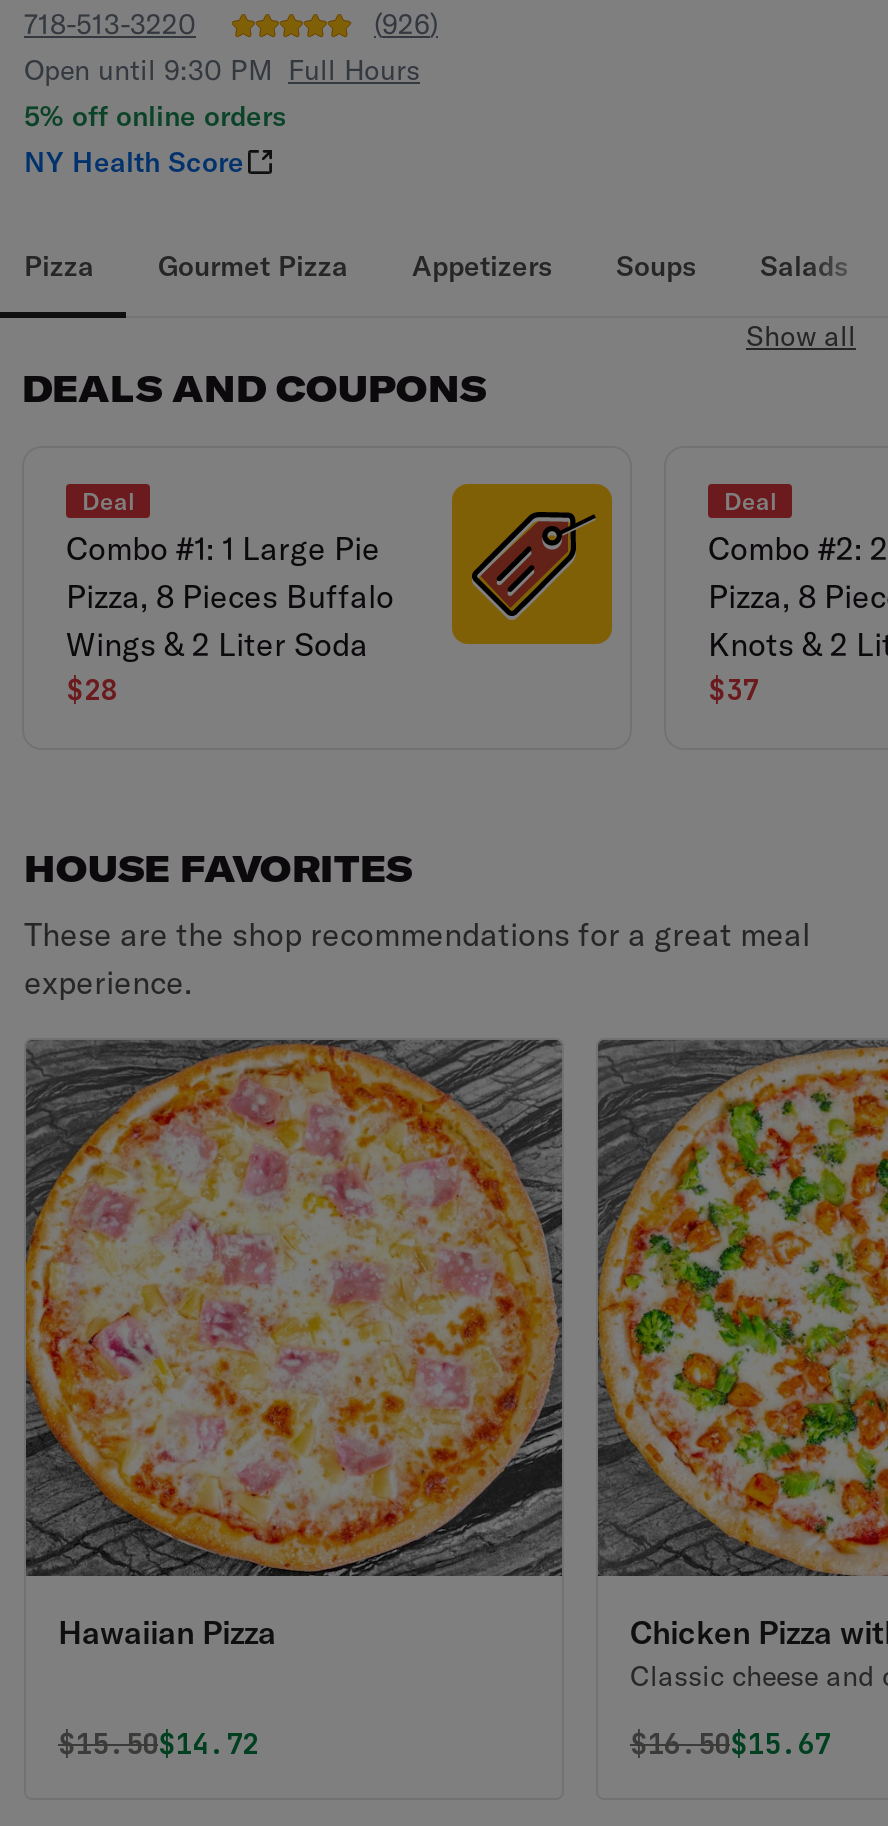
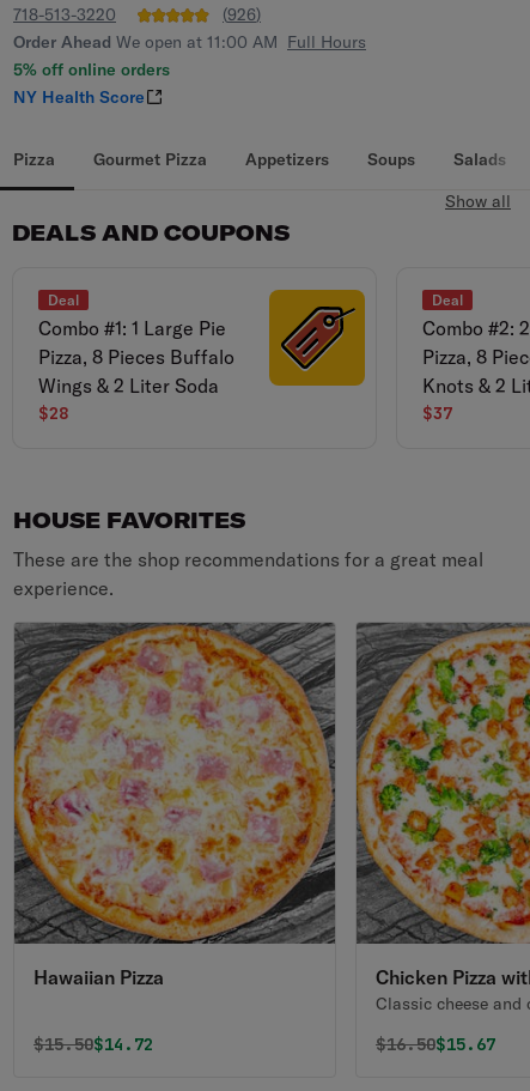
- Open until 9:30 PM Full Hours
+ Order Ahead We open at 11:00 AM Full Hours
